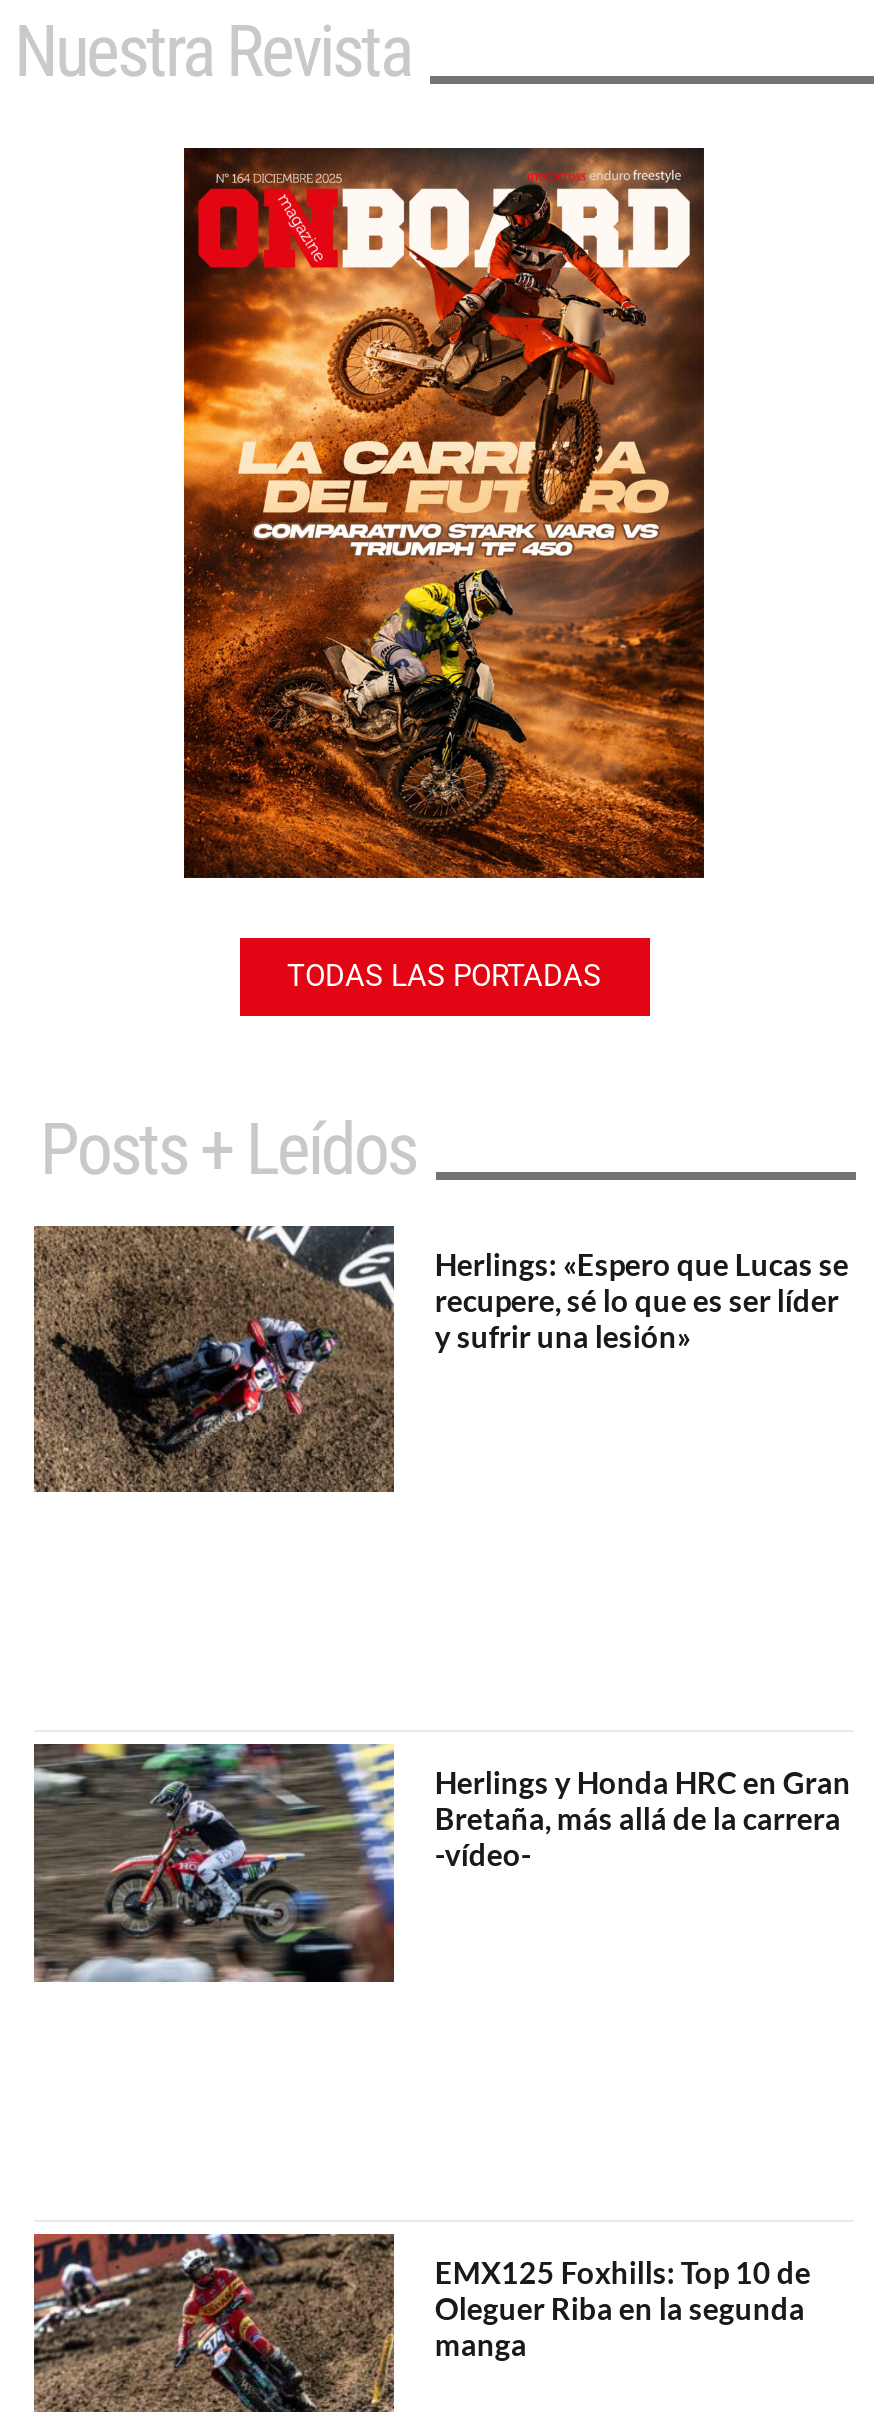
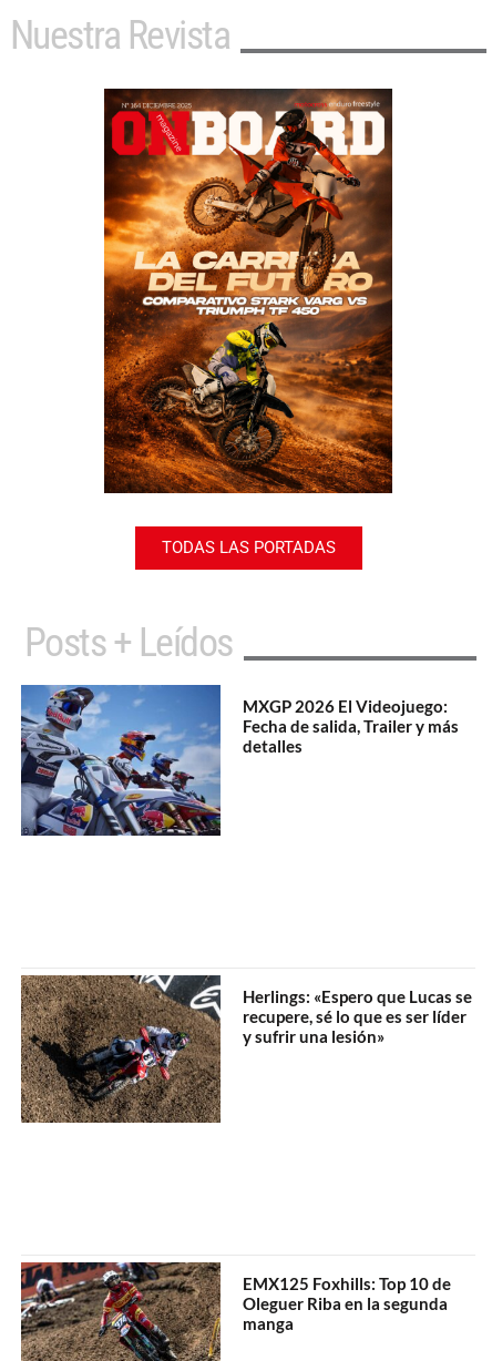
+ [image]
+ MXGP 2026 El Videojuego:
+ Fecha de salida, Trailer y más
+ detalles

moved down: [image] | Herlings: «Espero que Lucas se | recupere, sé lo que es ser líder | y sufrir una lesión»

- [image]
- Herlings y Honda HRC en Gran
- Bretaña, más allá de la carrera
- -vídeo-
